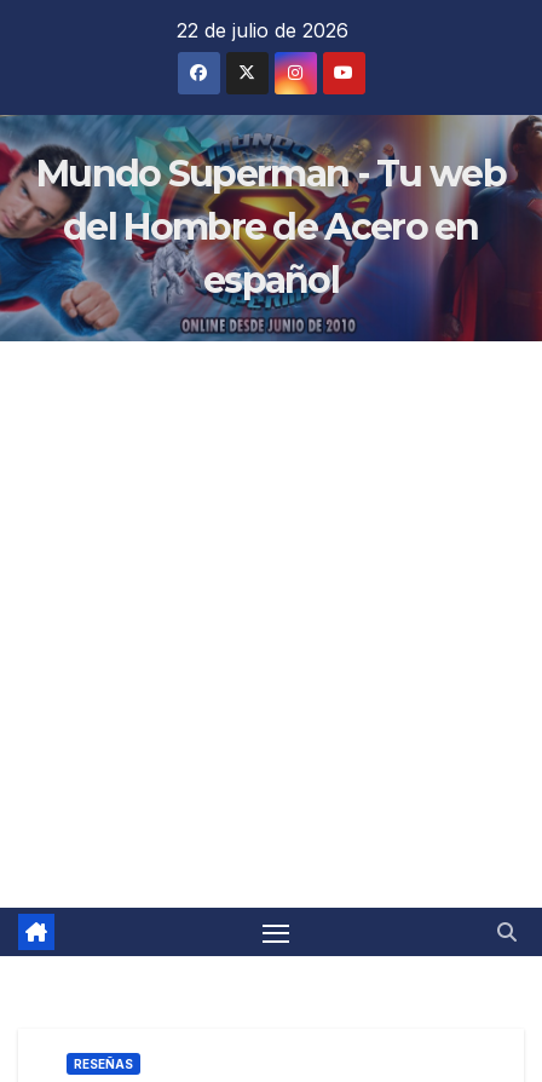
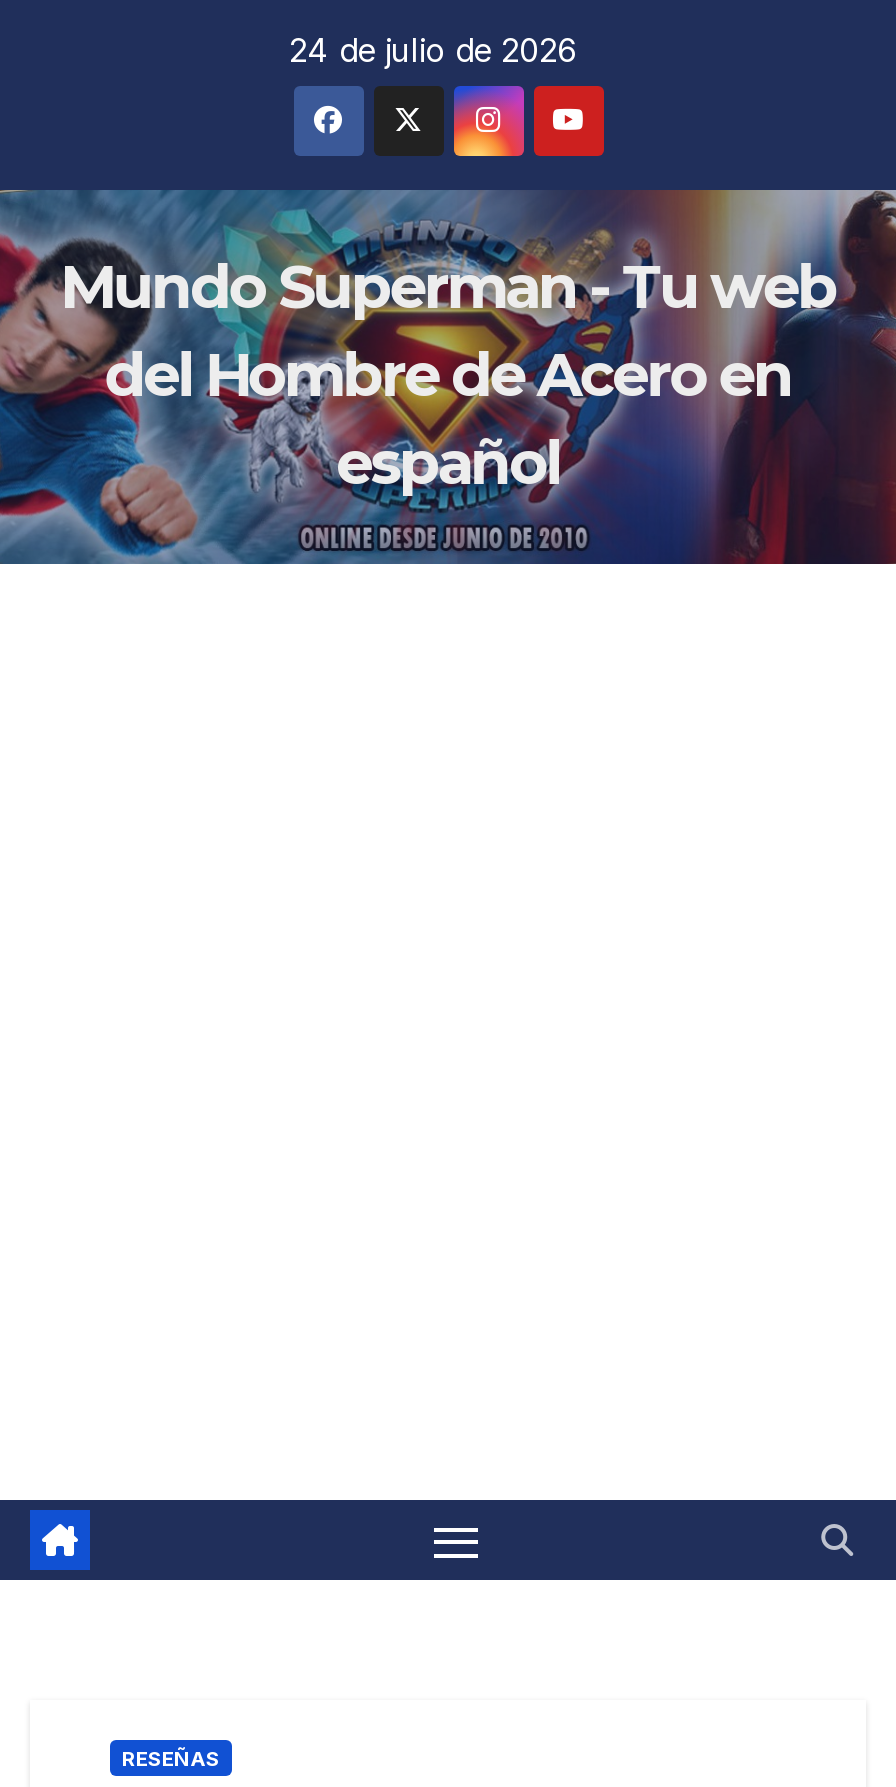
- 22 de julio de 2026
+ 24 de julio de 2026
